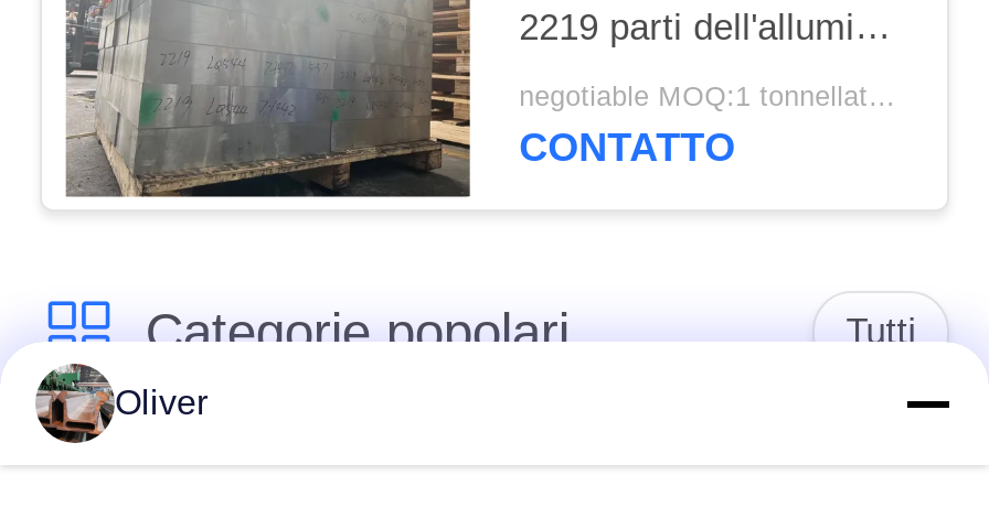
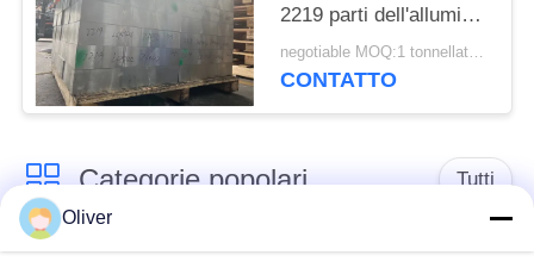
- [image]
+ [image]
